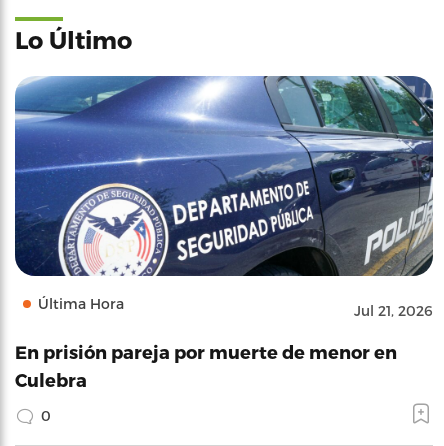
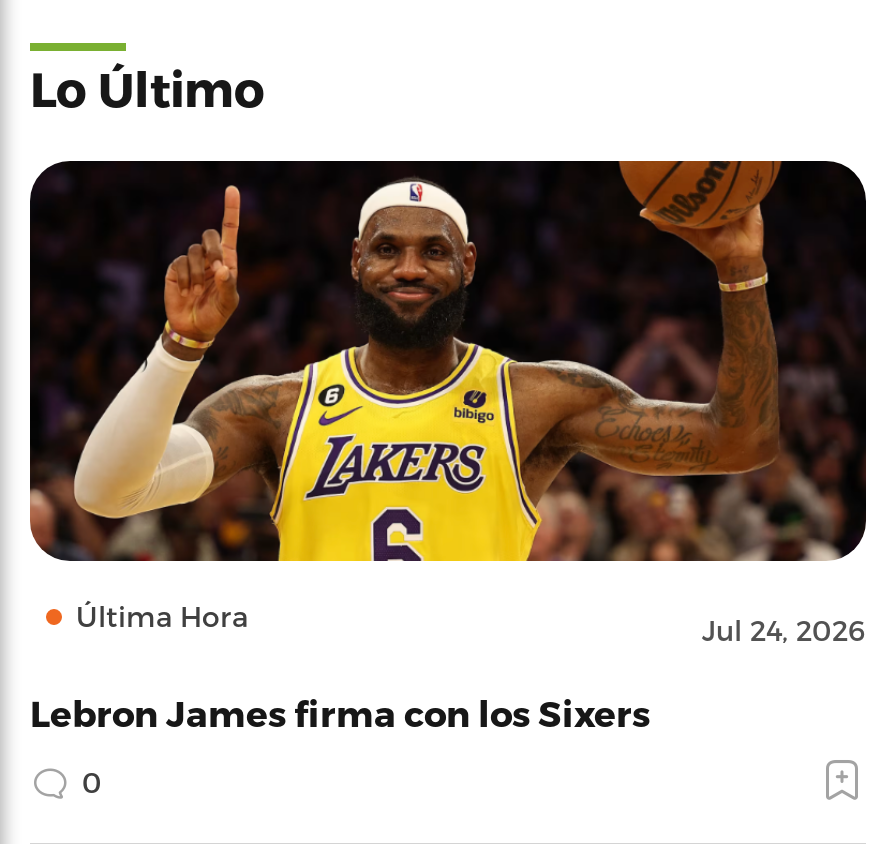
- [image]
- Jul 21, 2026
+ [image]
+ Jul 24, 2026

- En prisión pareja por muerte de menor en
- Culebra
+ Lebron James firma con los Sixers
